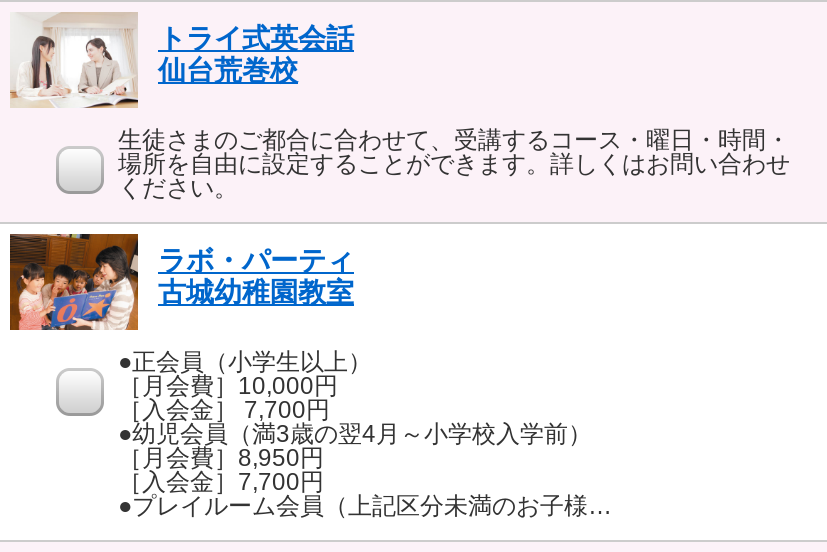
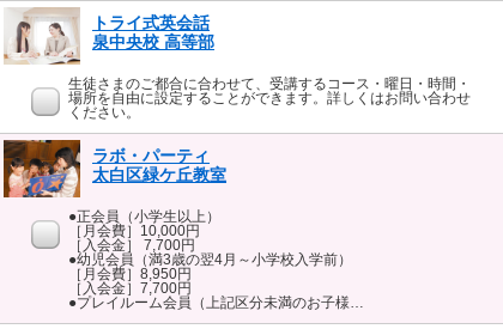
- 仙台荒巻校
+ 泉中央校 高等部

- 古城幼稚園教室
+ 太白区緑ケ丘教室
